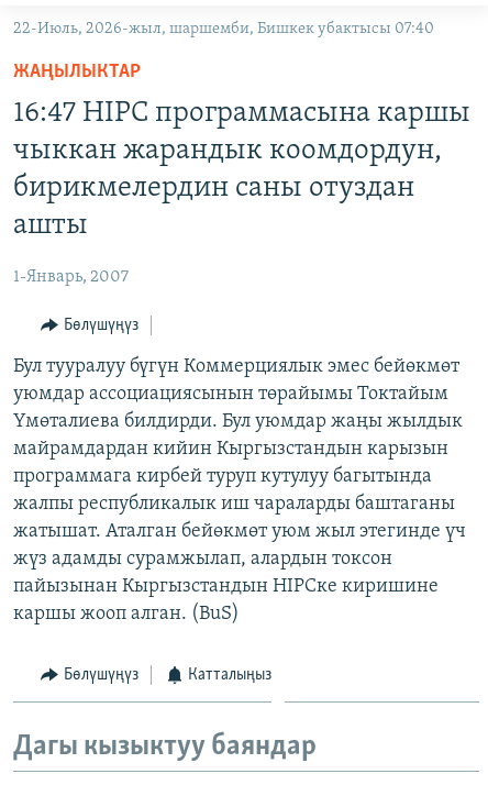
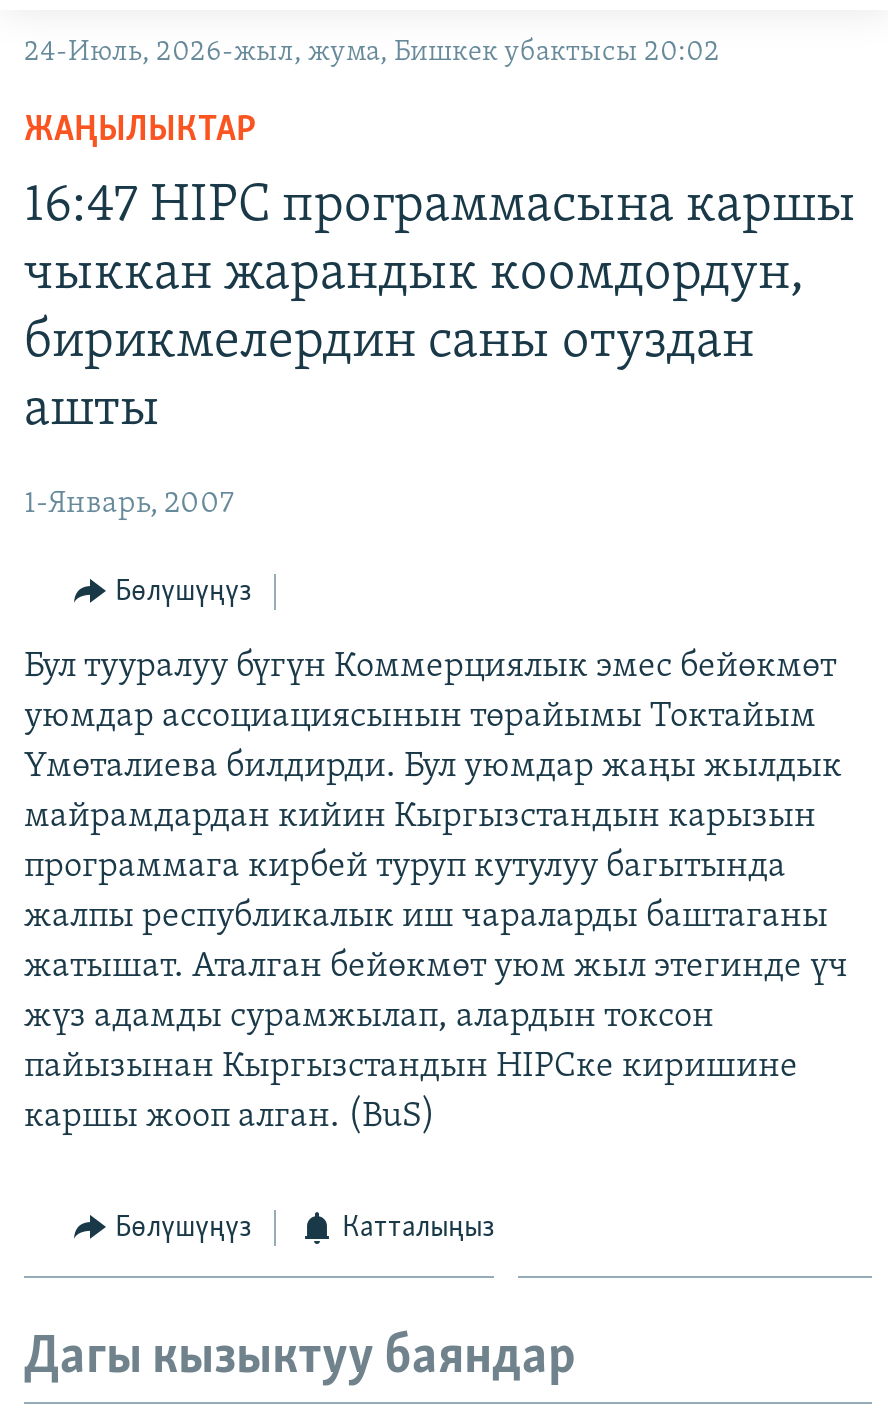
- 22-Июль, 2026-жыл, шаршемби, Бишкек убактысы 07:40
+ 24-Июль, 2026-жыл, жума, Бишкек убактысы 20:02
